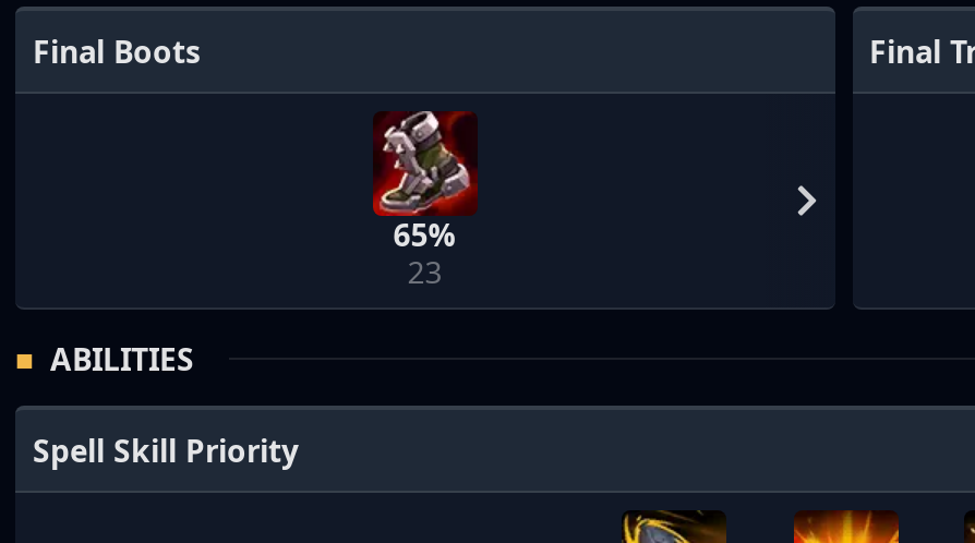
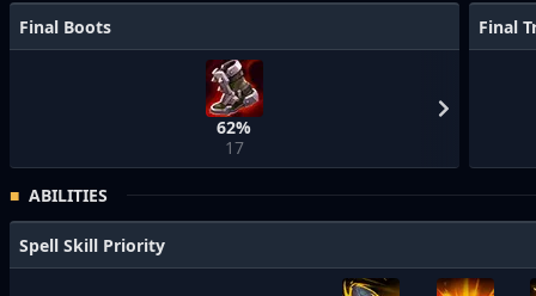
- 65%
+ 62%

- 23
+ 17
